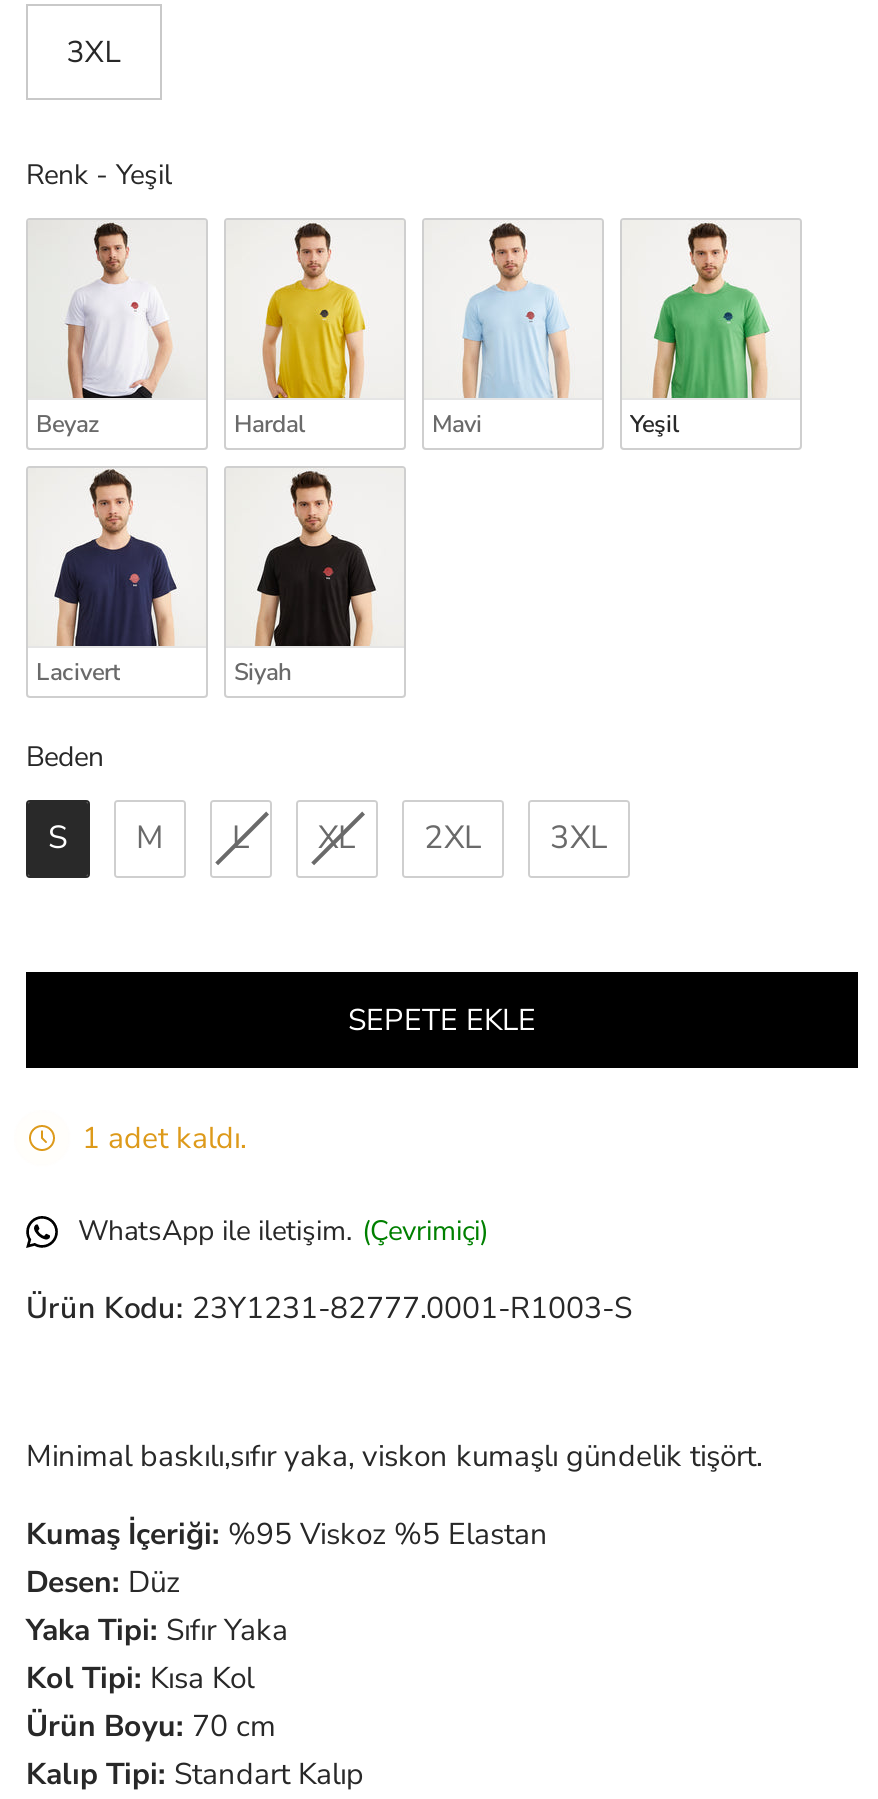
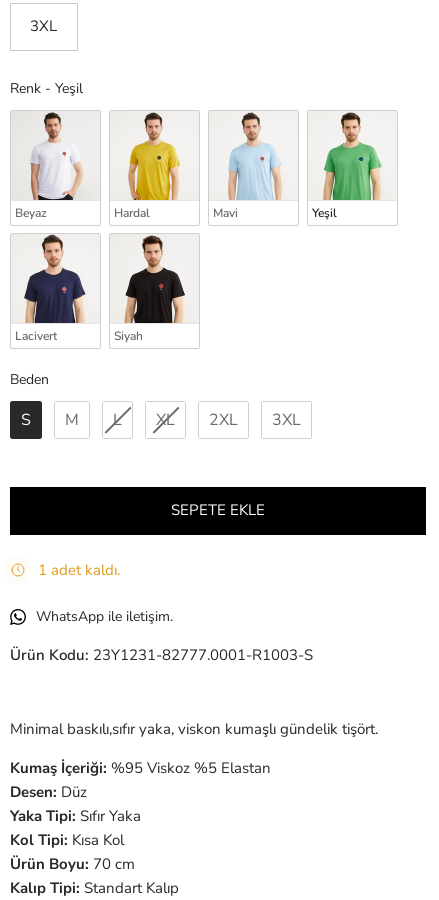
- WhatsApp ile iletişim. (Çevrimiçi)
+ WhatsApp ile iletişim.
